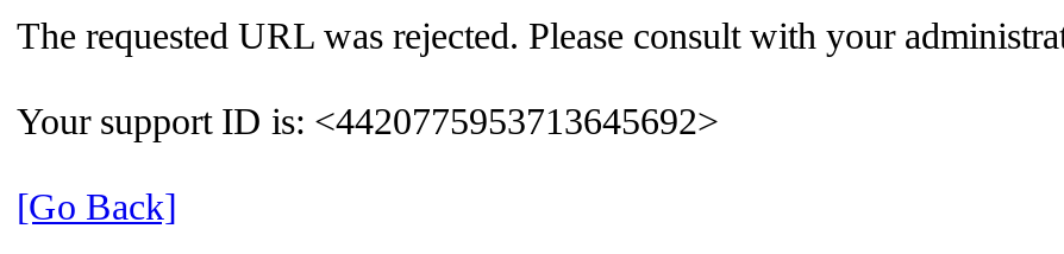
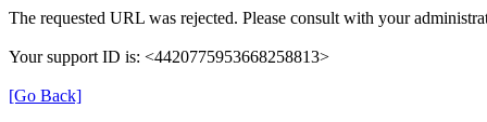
- Your support ID is: <4420775953713645692>
+ Your support ID is: <4420775953668258813>
